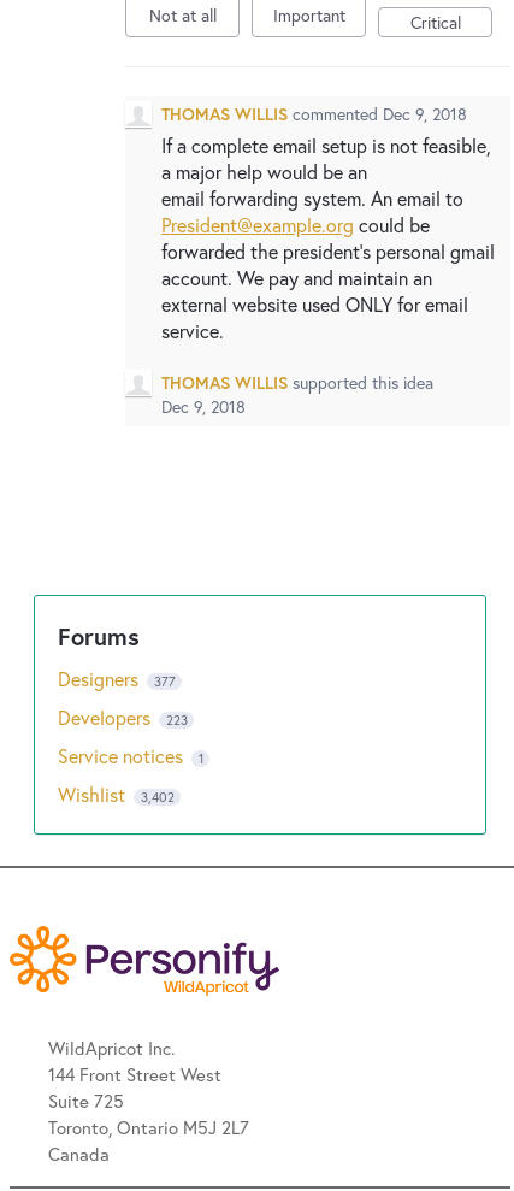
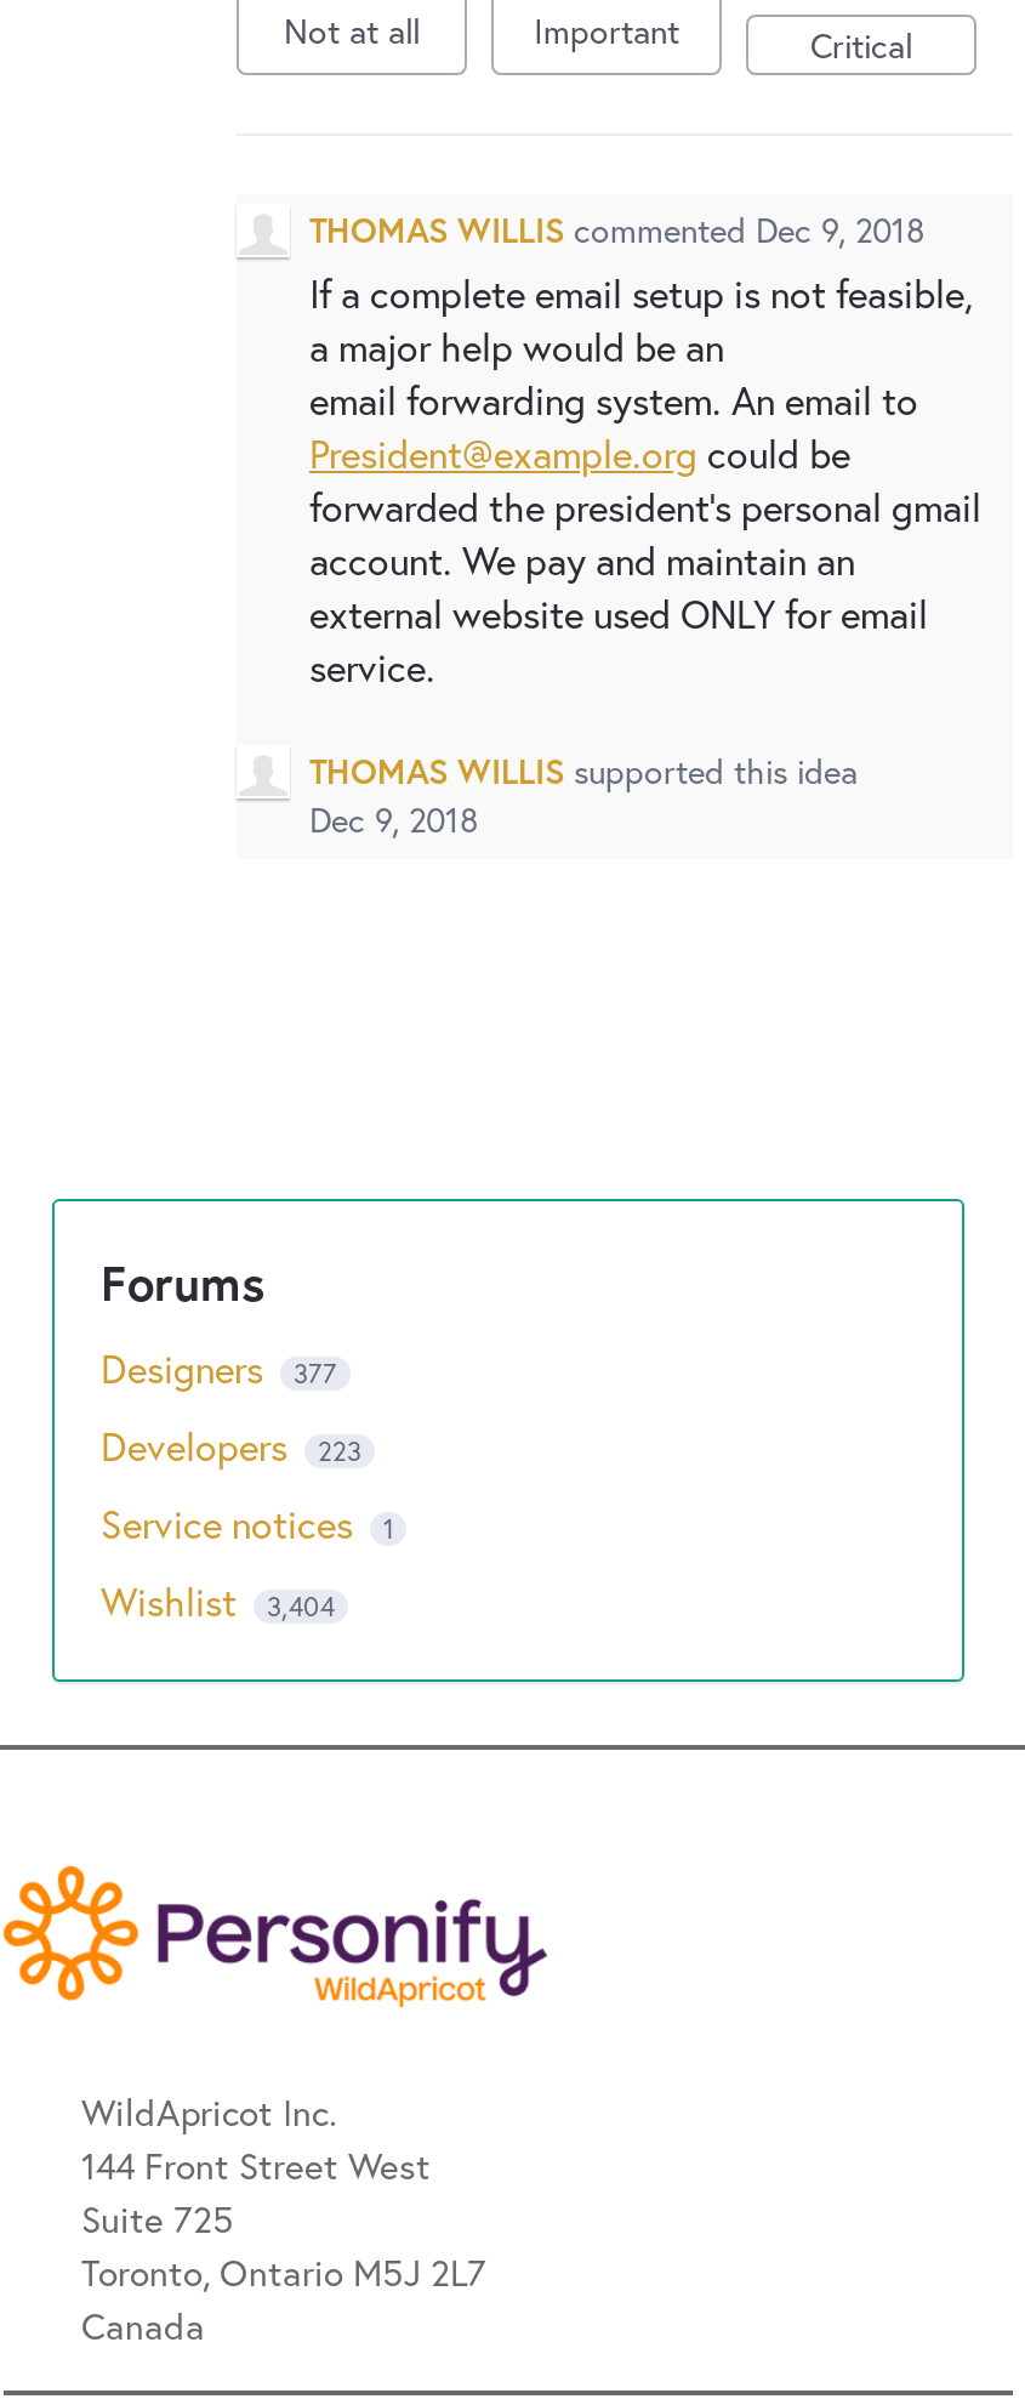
- Wishlist 3,402
+ Wishlist 3,404
